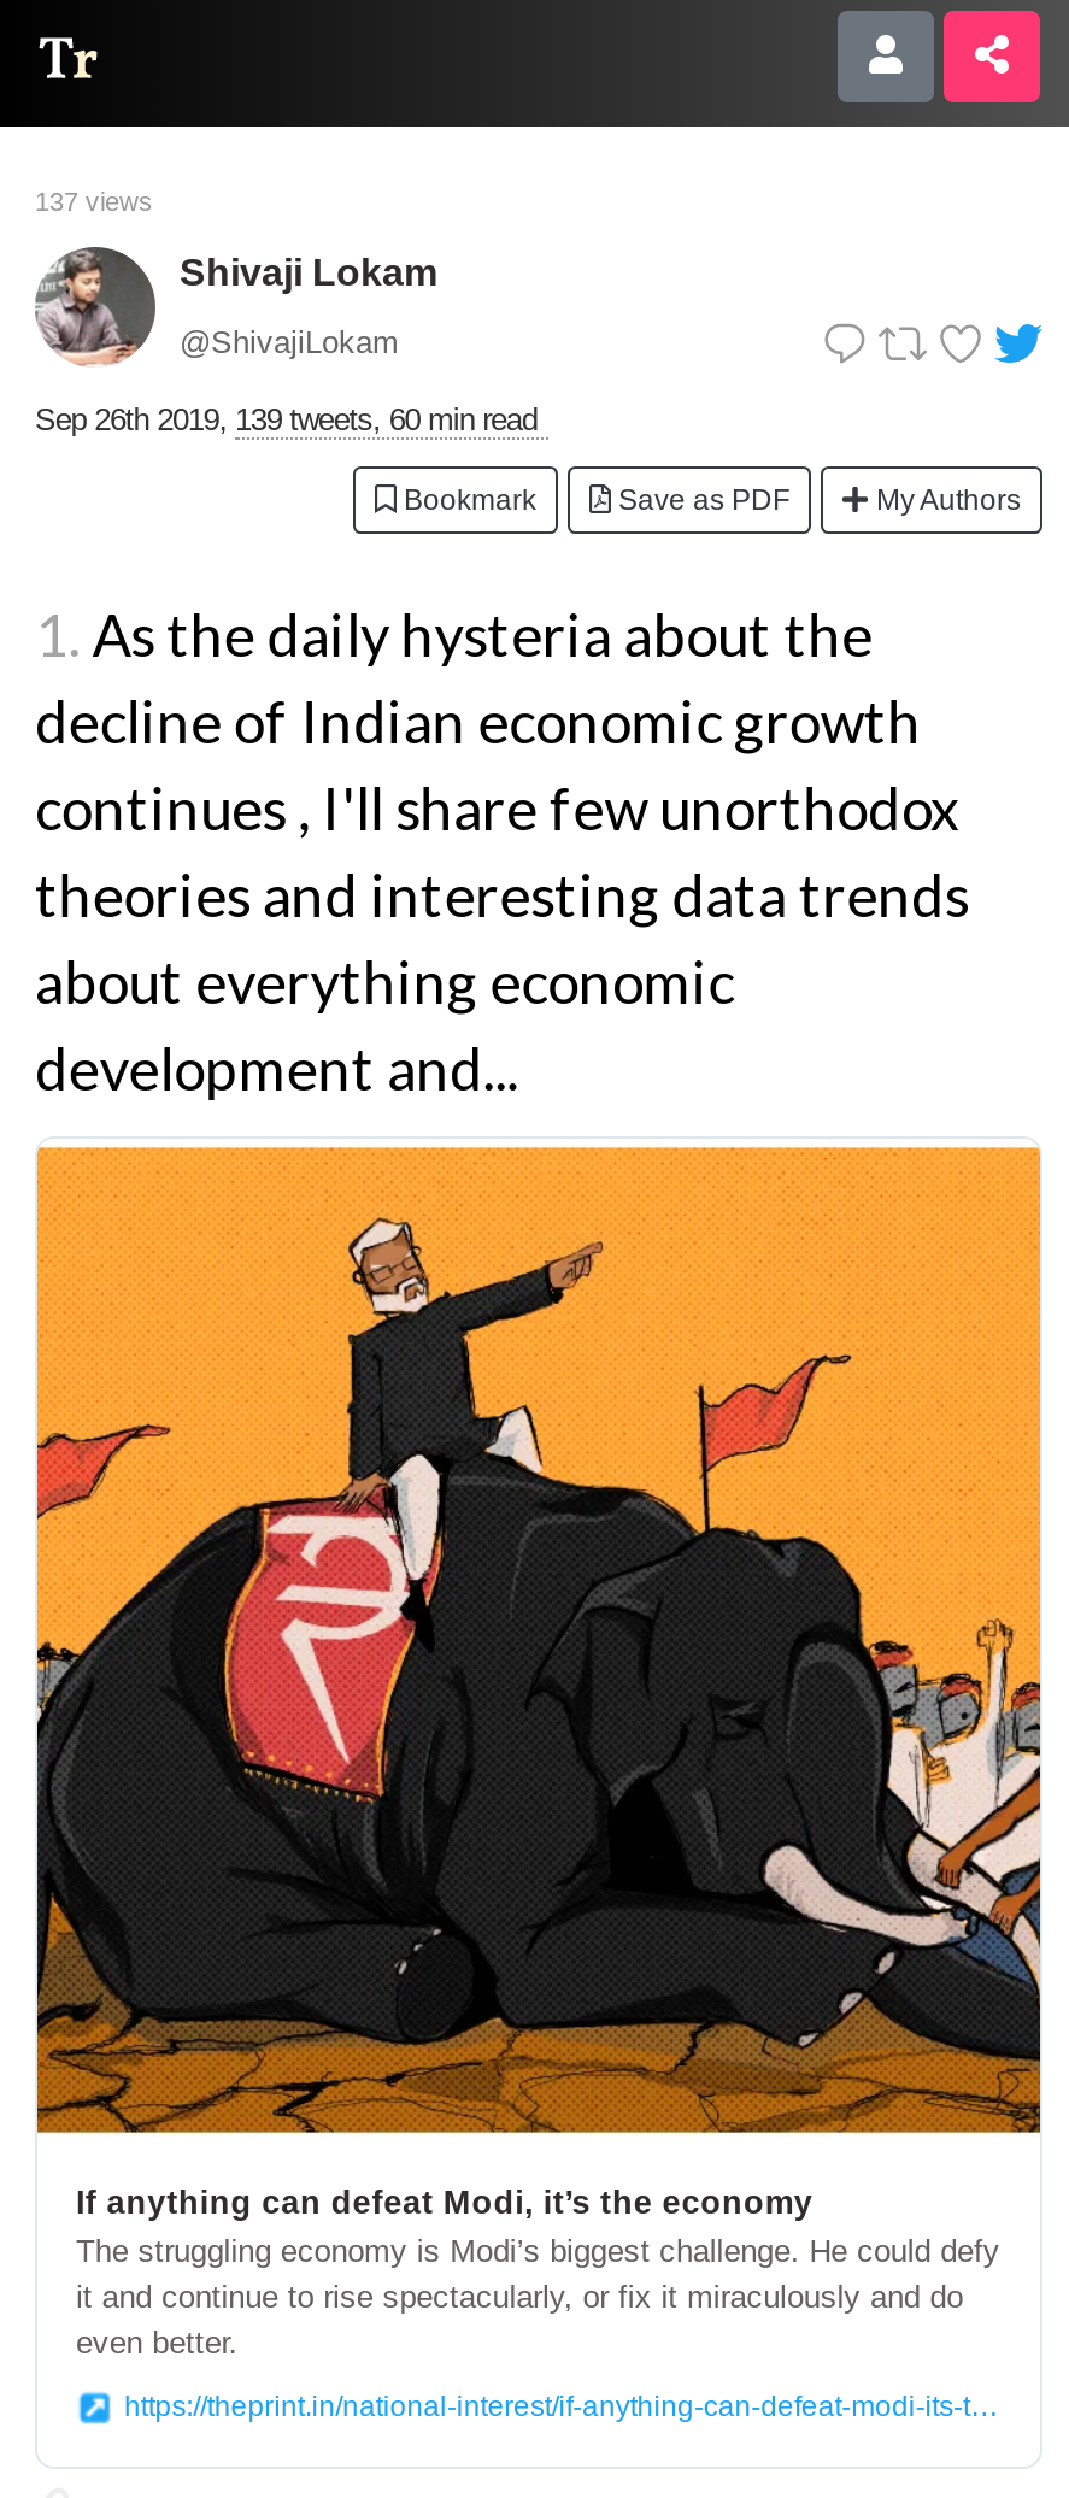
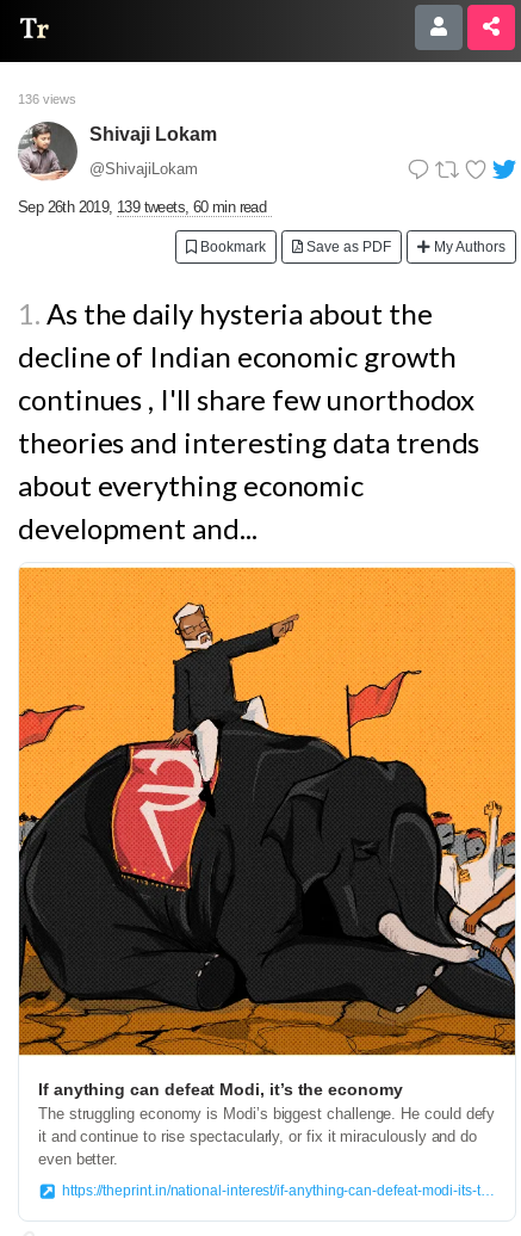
- 137 views
+ 136 views
